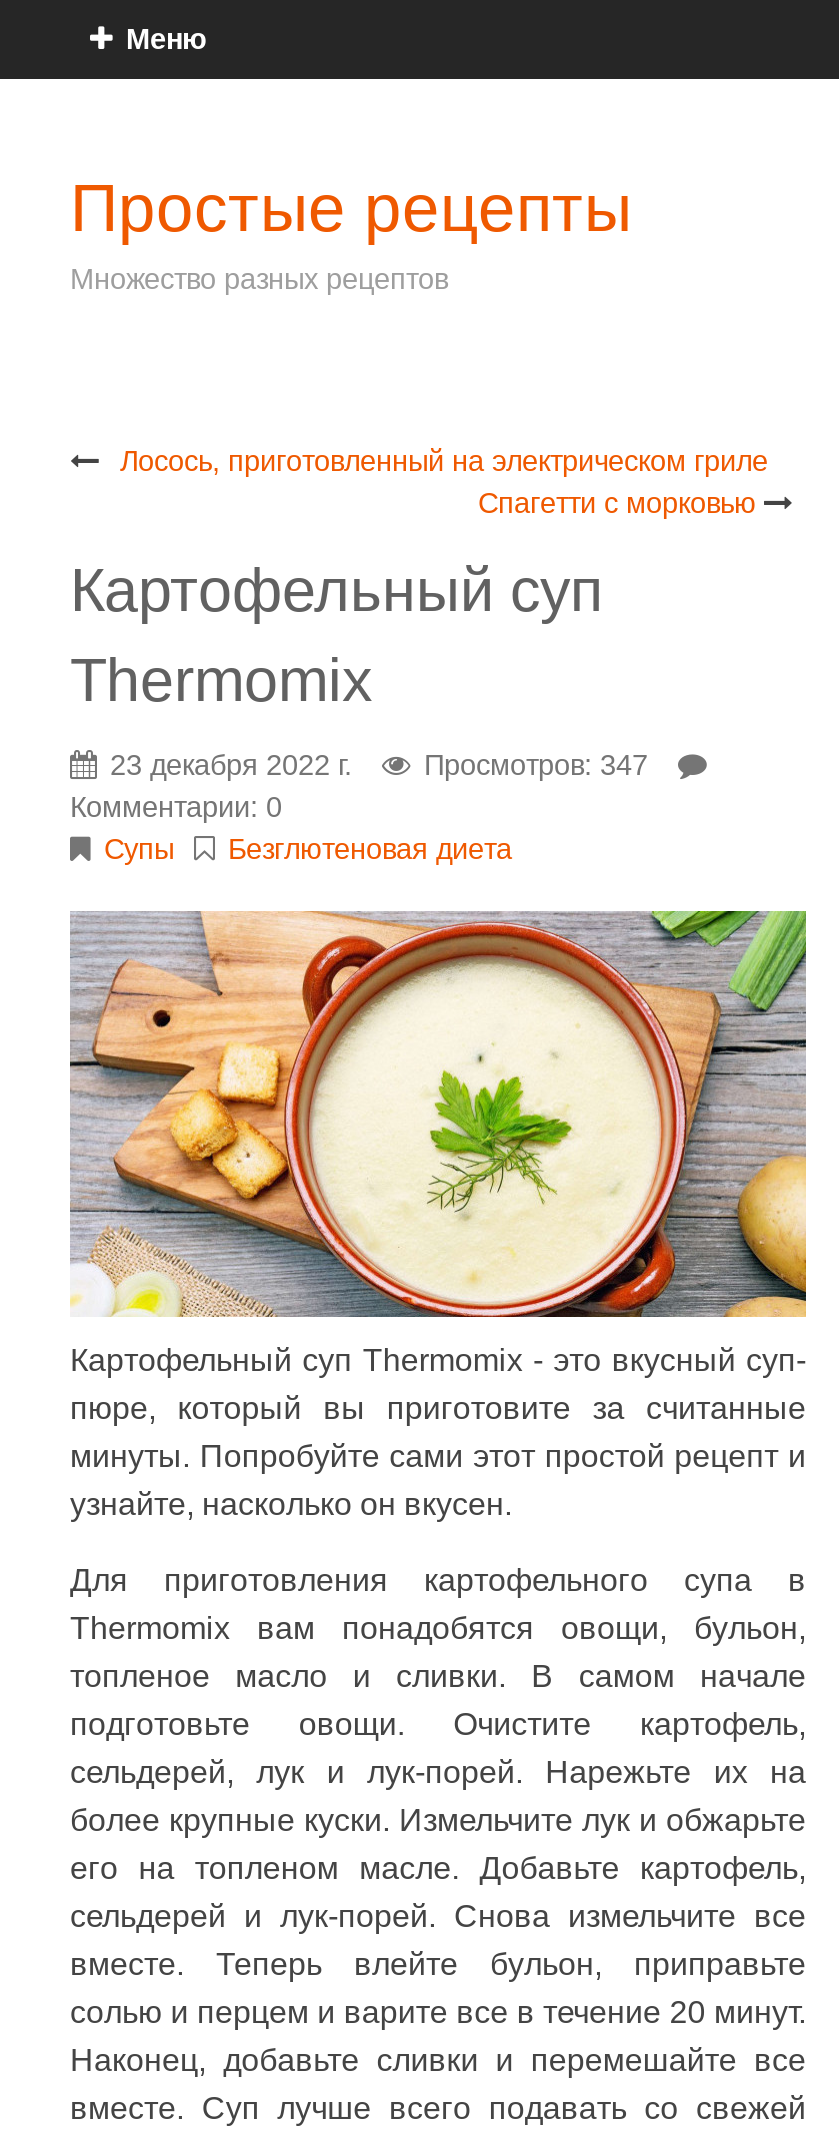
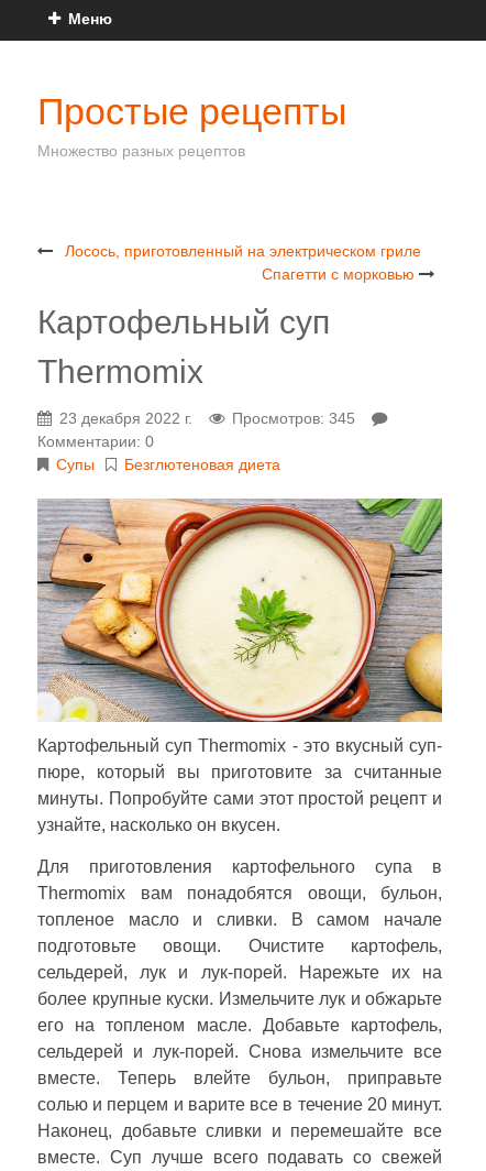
- Просмотров: 347
+ Просмотров: 345
